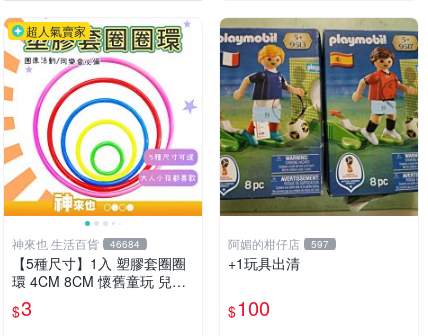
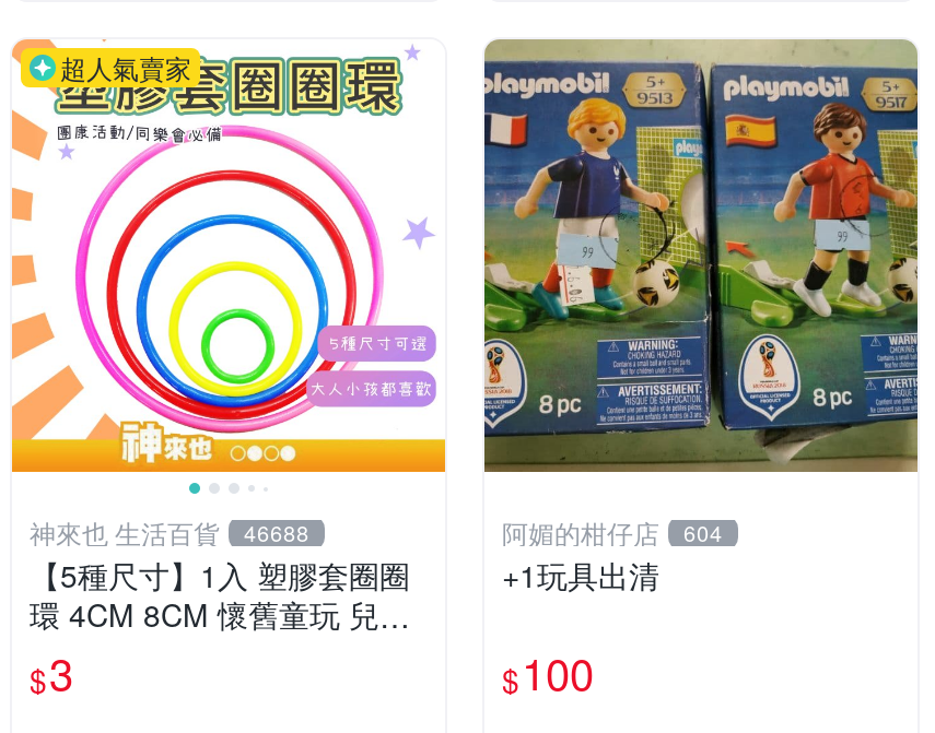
- 神來也 生活百貨 46684
+ 神來也 生活百貨 46688

- 阿媚的柑仔店 597
+ 阿媚的柑仔店 604
